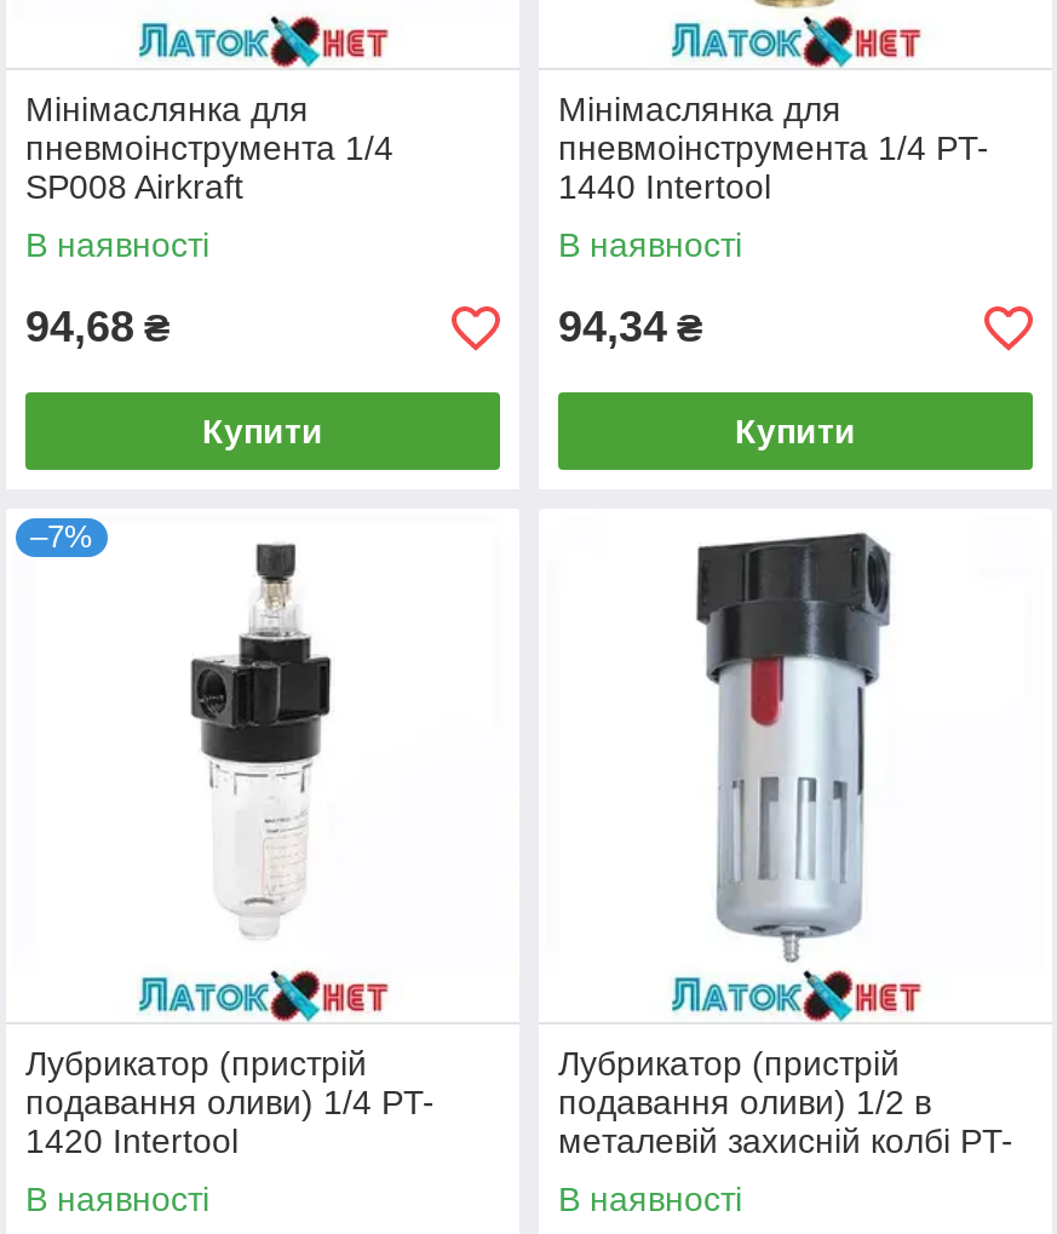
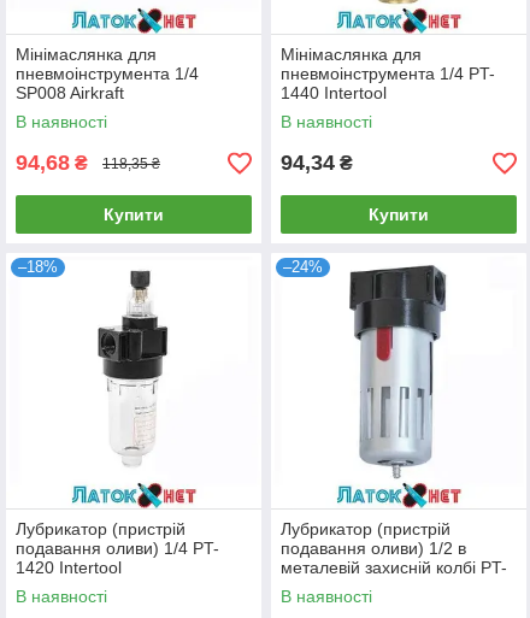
+ 118,35 ₴

+ –24%

- –7%
+ –18%
